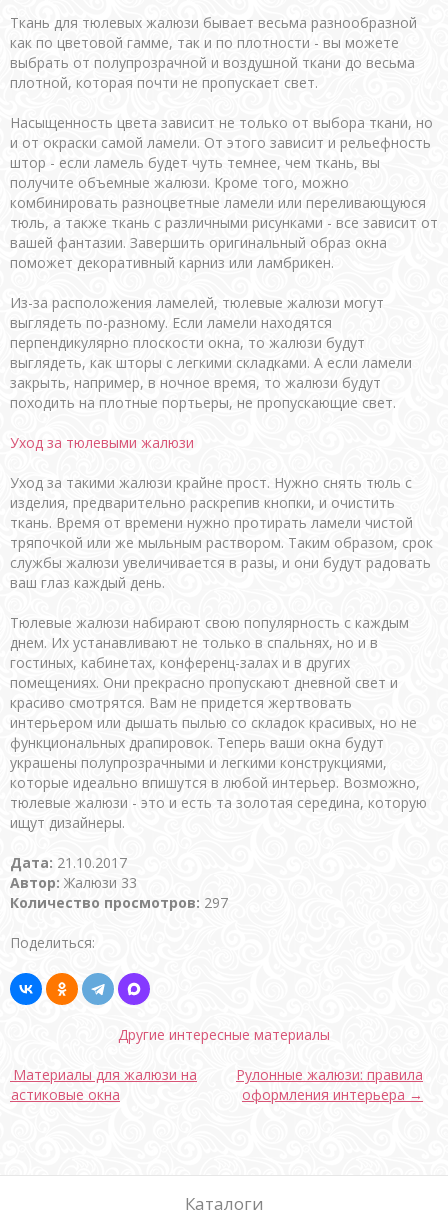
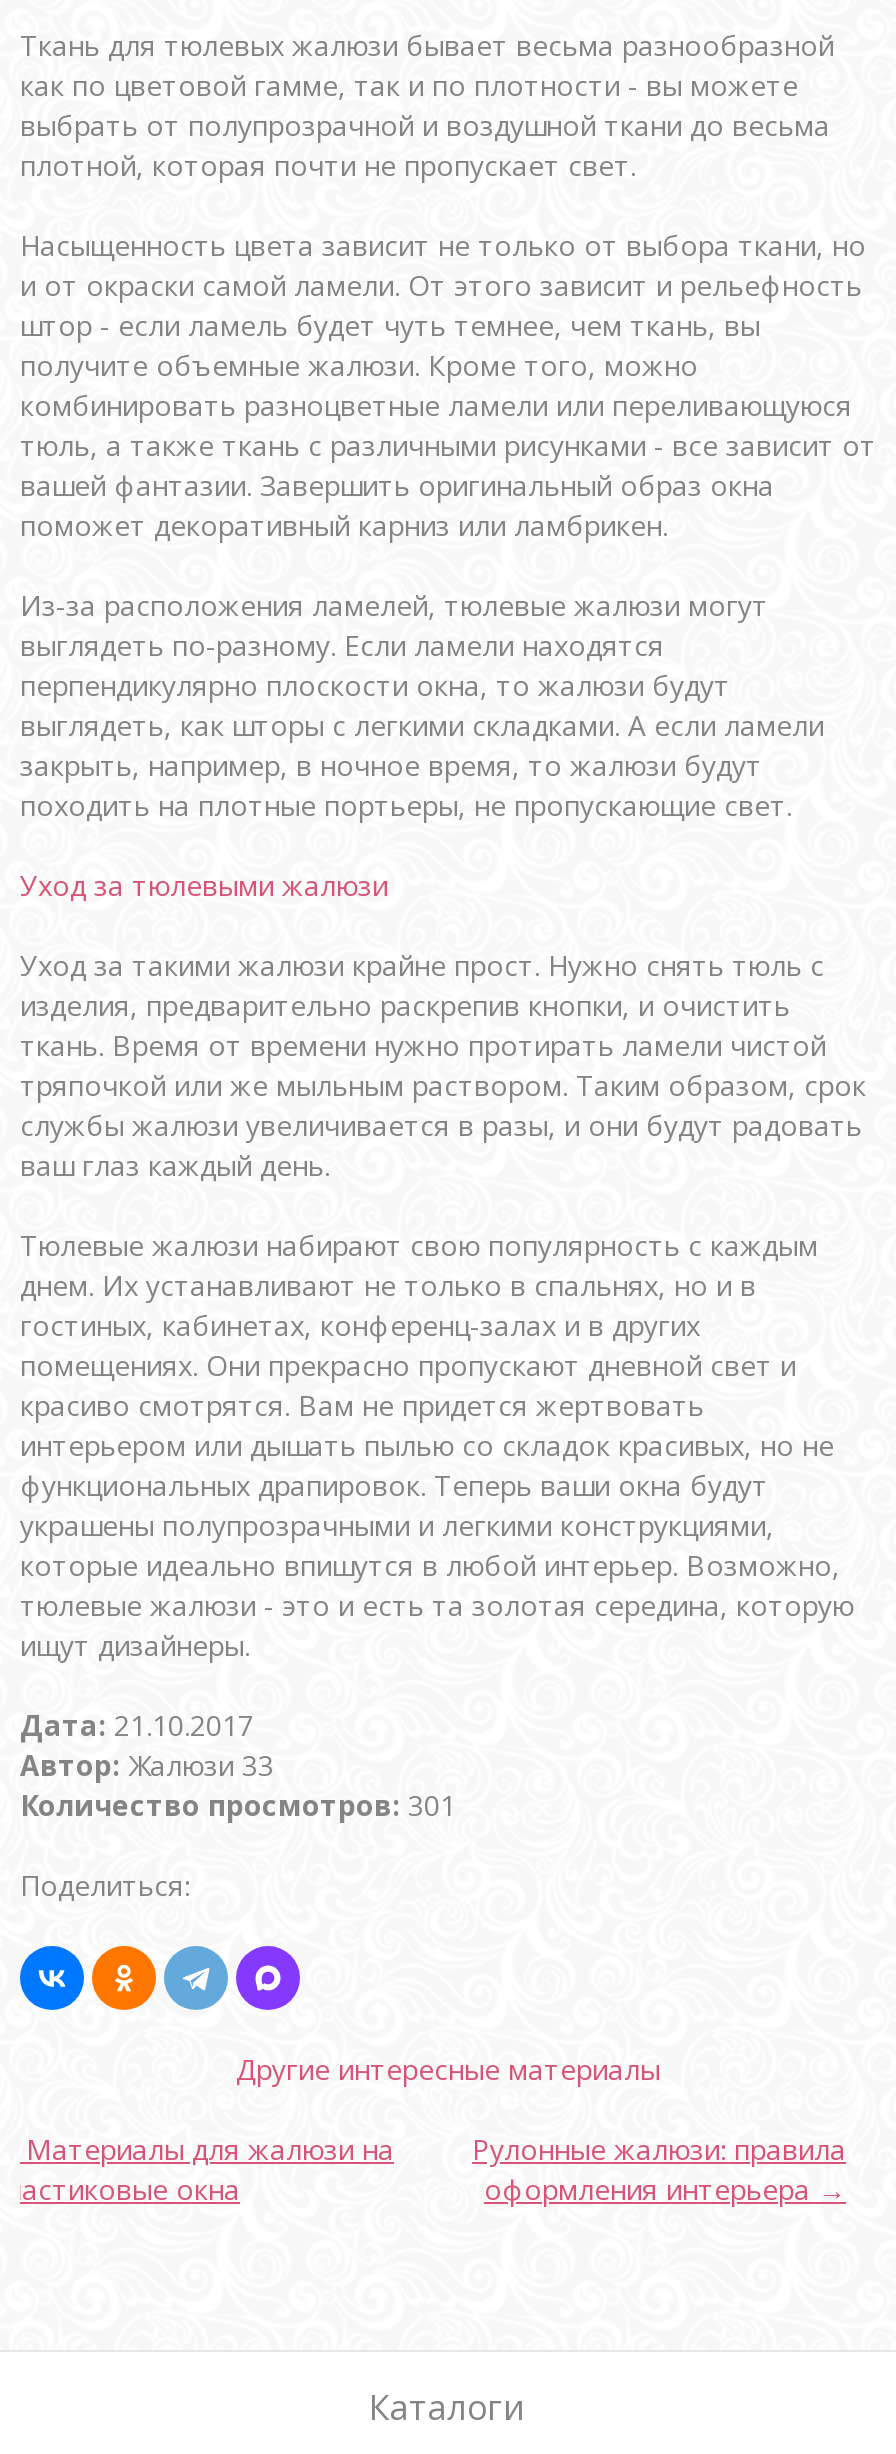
- Количество просмотров: 297
+ Количество просмотров: 301
